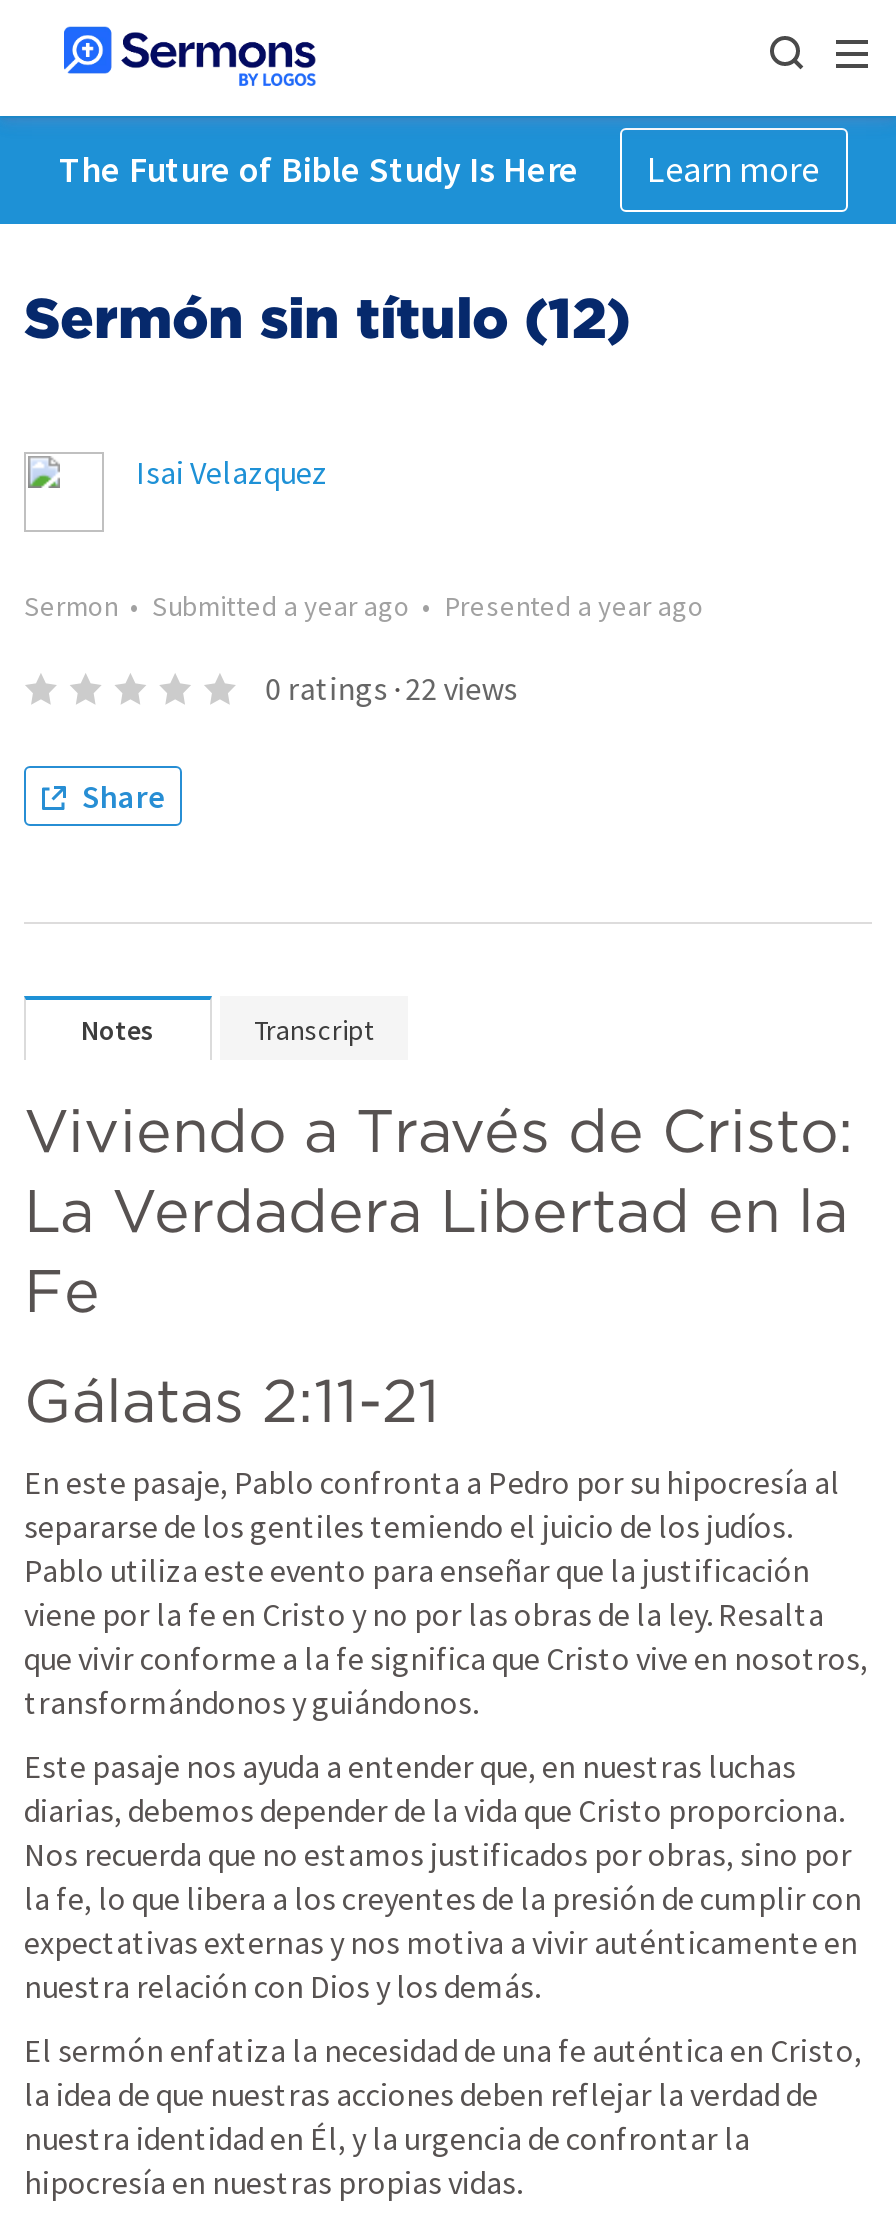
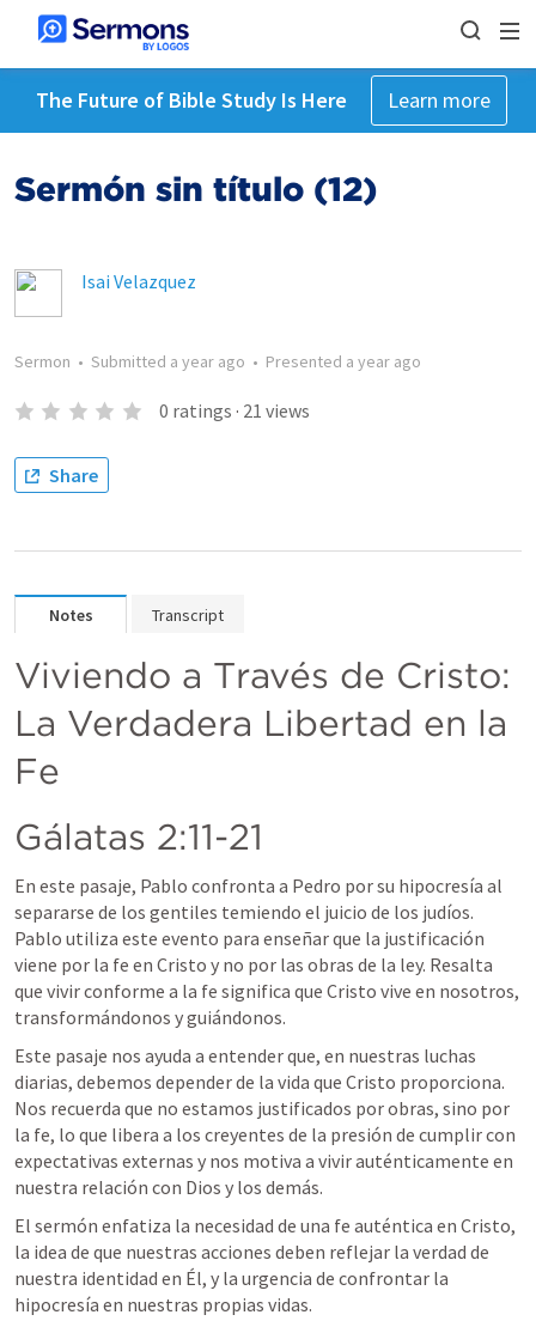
- 0 ratings · 22 views
+ 0 ratings · 21 views
